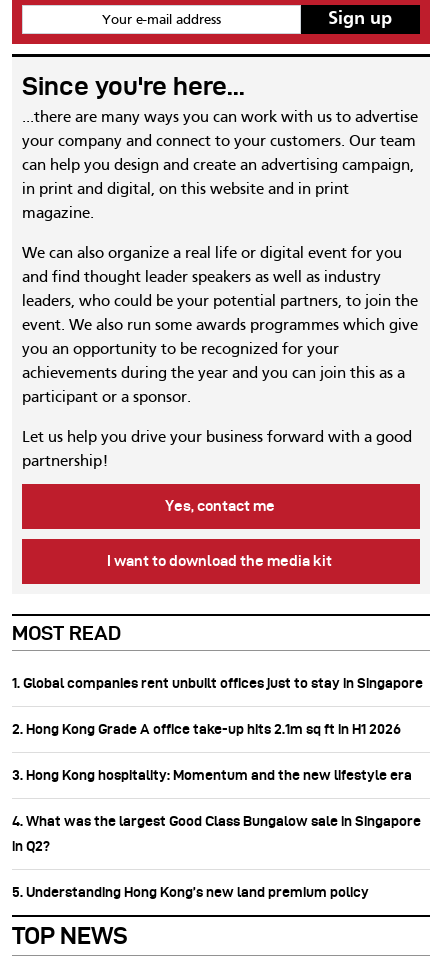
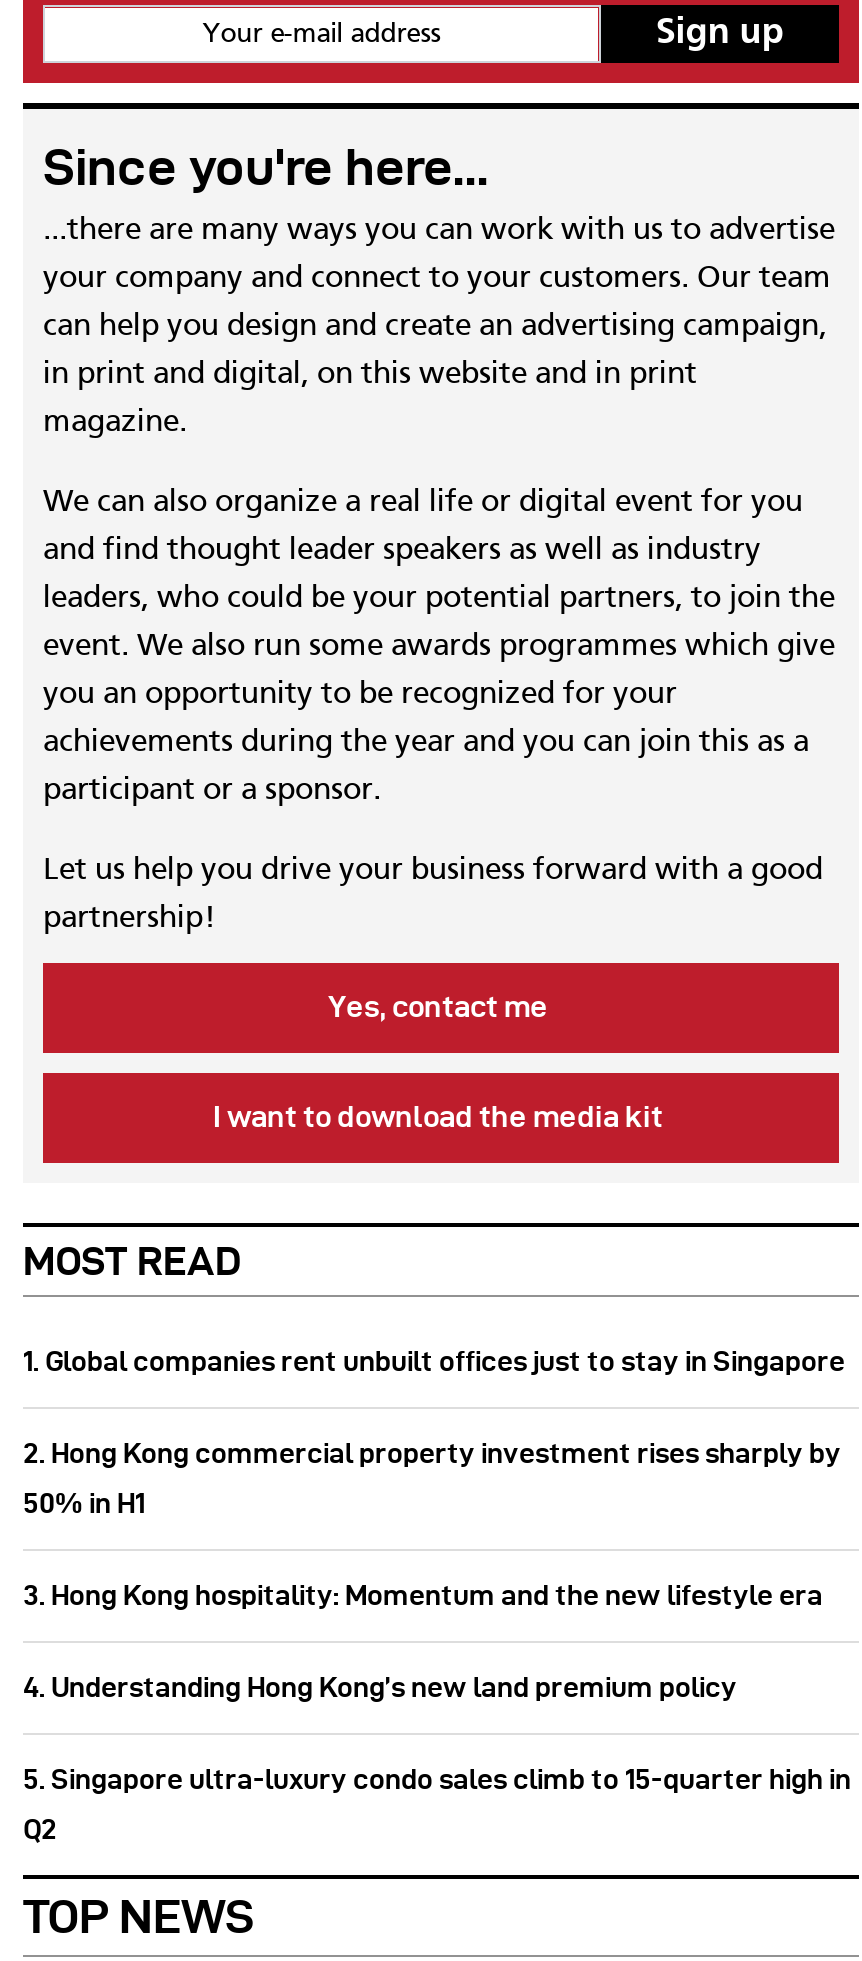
- 2. Hong Kong Grade A office take-up hits 2.1m sq ft in H1 2026
+ 2. Hong Kong commercial property investment rises sharply by
+ 50% in H1

- 4. What was the largest Good Class Bungalow sale in Singapore
+ 4. Understanding Hong Kong’s new land premium policy

- in Q2?
+ 5. Singapore ultra-luxury condo sales climb to 15-quarter high in

- 5. Understanding Hong Kong’s new land premium policy
+ Q2
